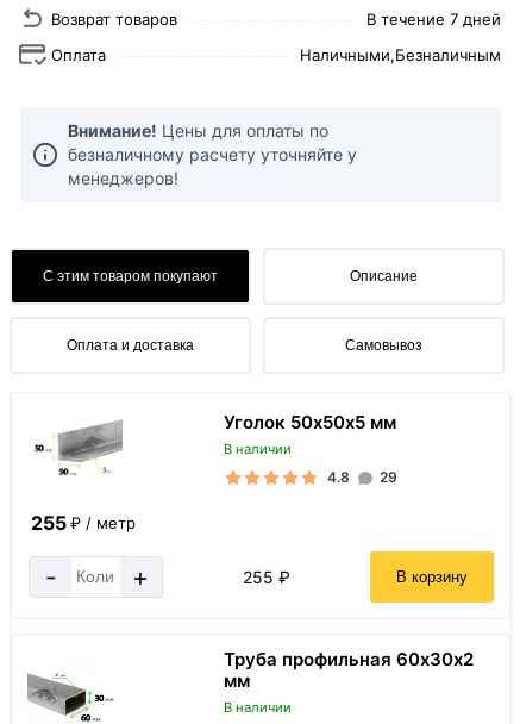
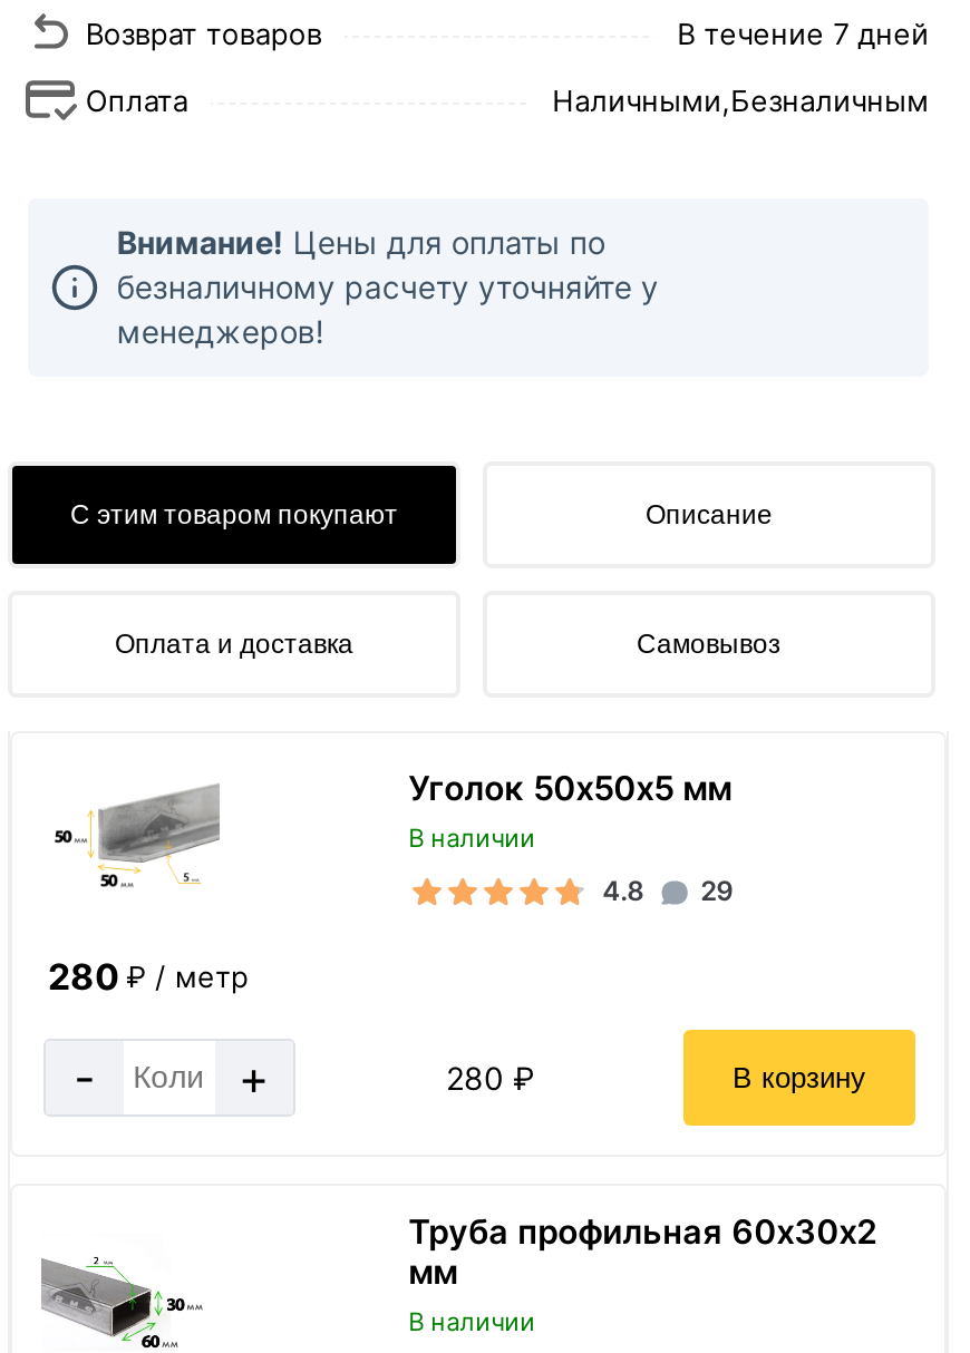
- 255 ₽ / метр
+ 280 ₽ / метр

- 255 ₽
+ 280 ₽
